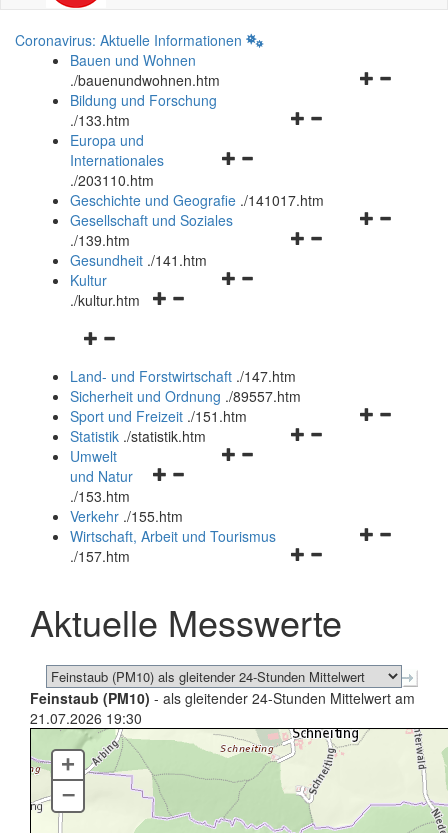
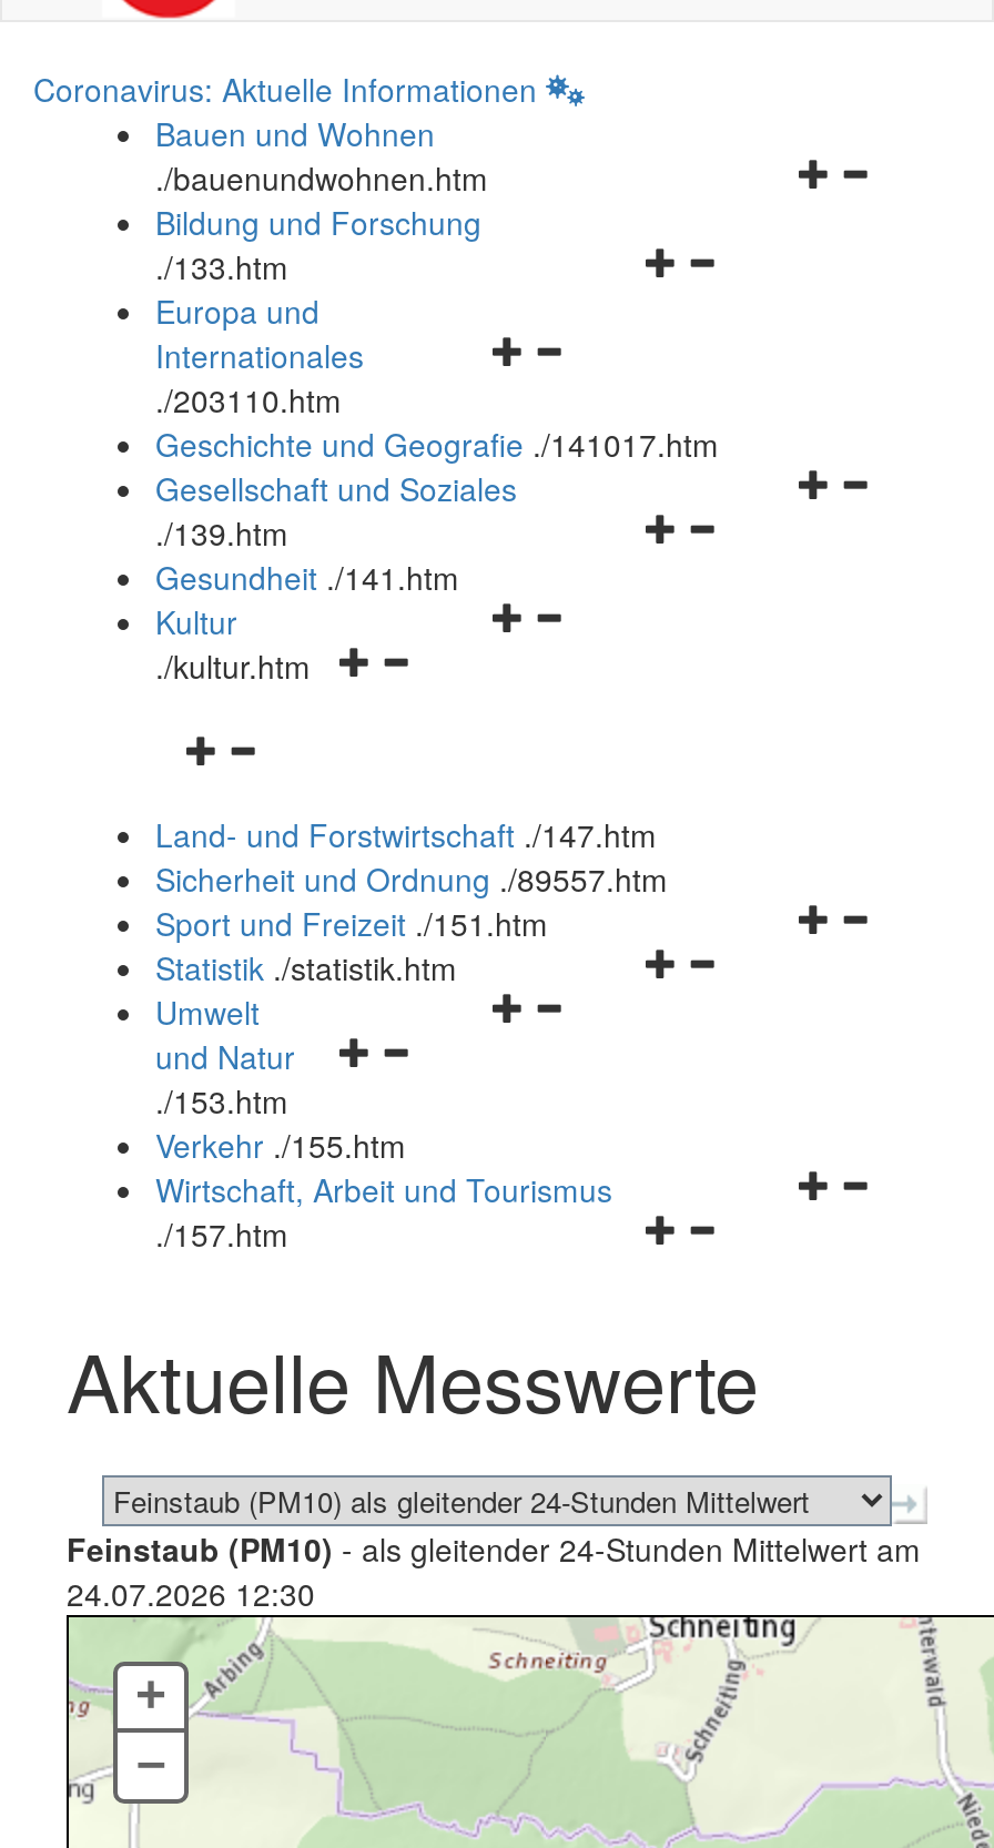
- 21.07.2026 19:30
+ 24.07.2026 12:30
